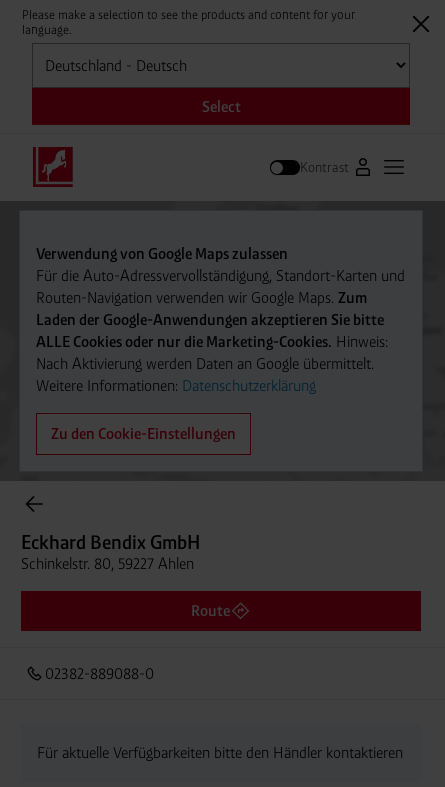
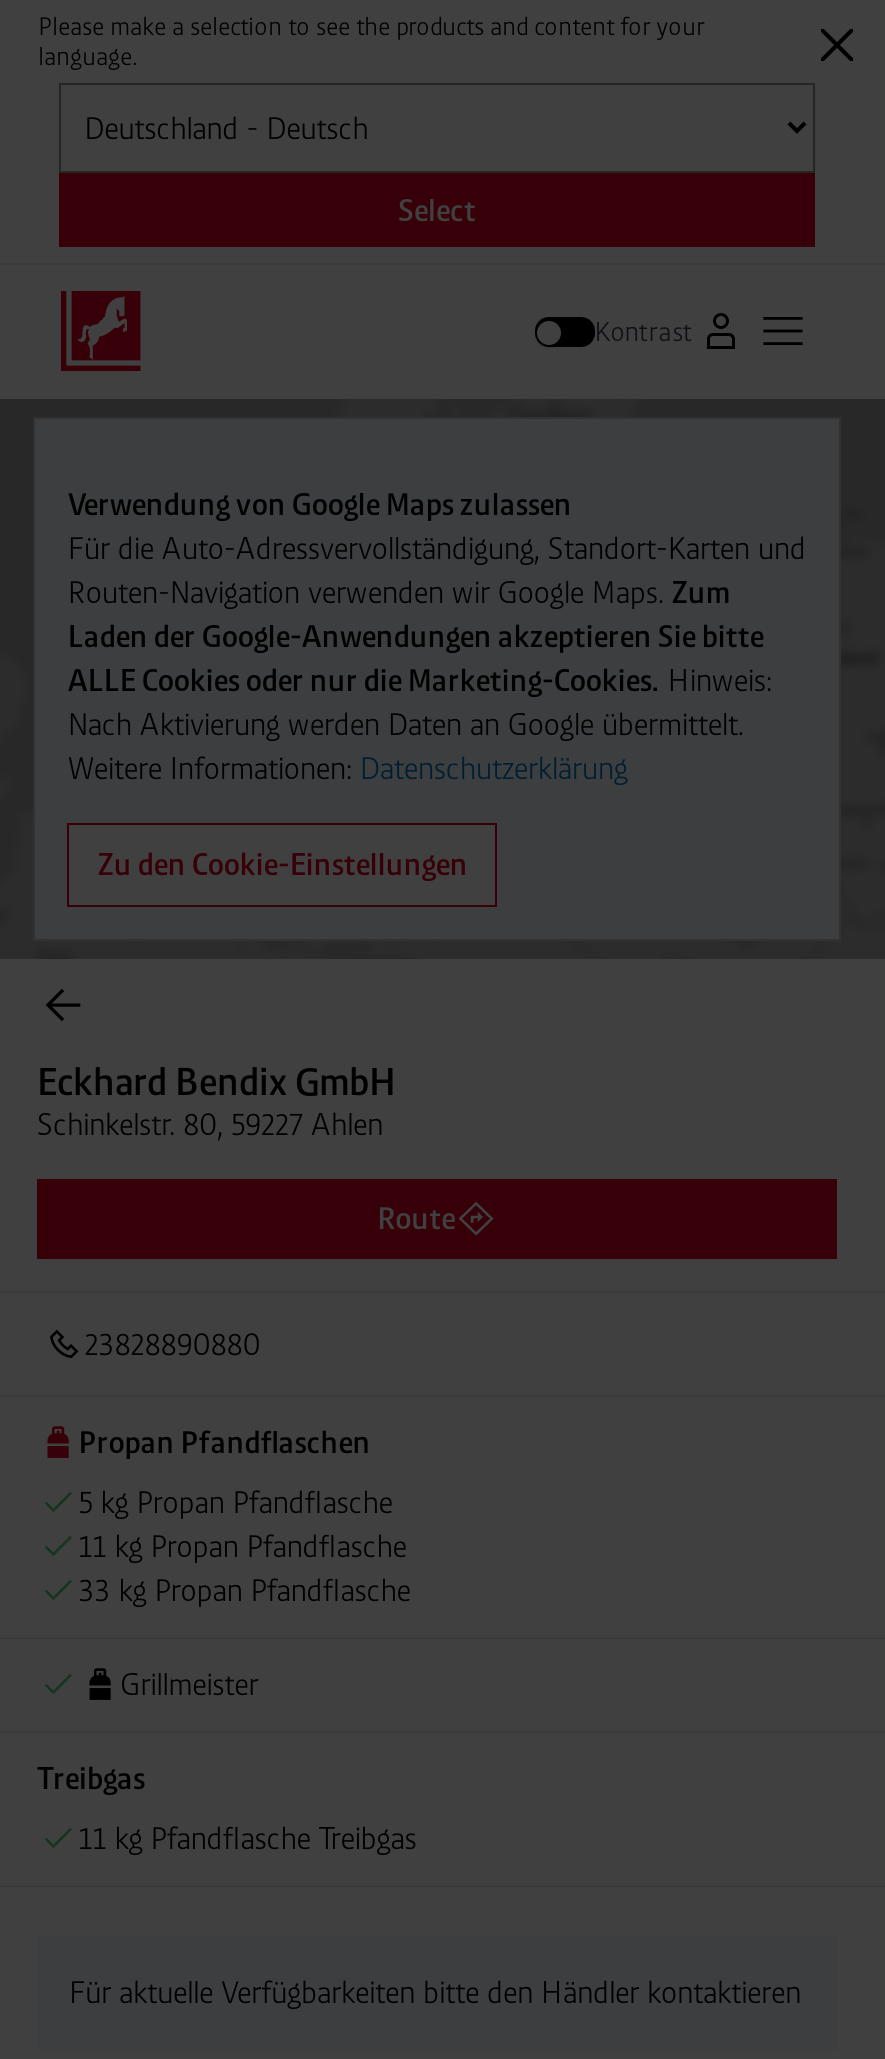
- 02382-889088-0
+ 23828890880
+ Propan Pfandflaschen
+ 5 kg Propan Pfandflasche
+ 11 kg Propan Pfandflasche
+ 33 kg Propan Pfandflasche
+ Grillmeister
+ Treibgas
+ 11 kg Pfandflasche Treibgas
